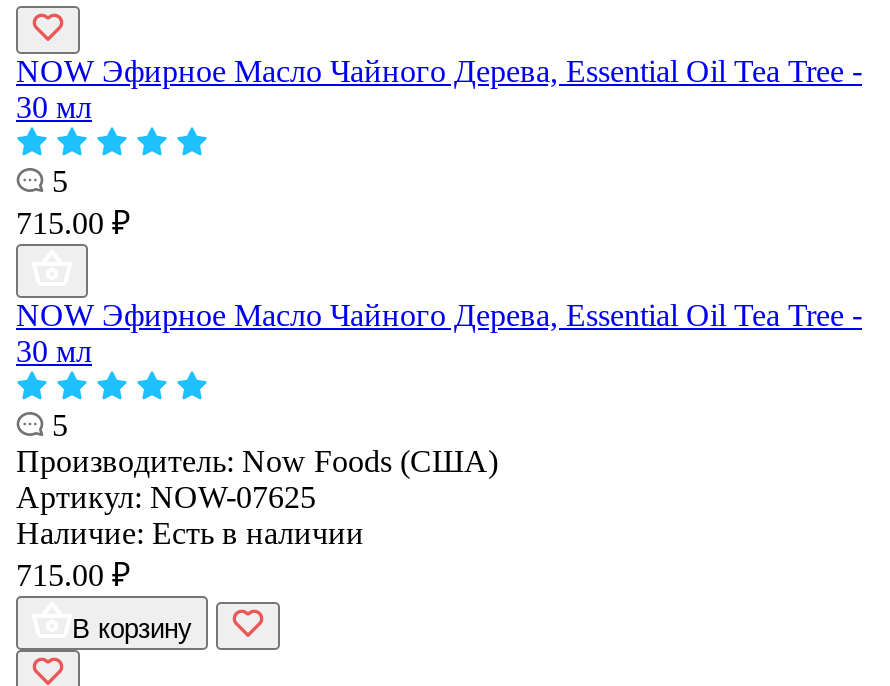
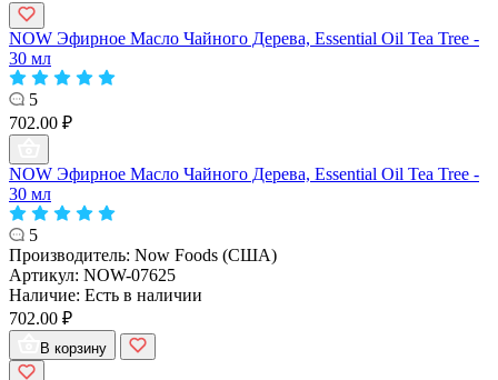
- 715.00 ₽
+ 702.00 ₽

- 715.00 ₽
+ 702.00 ₽
